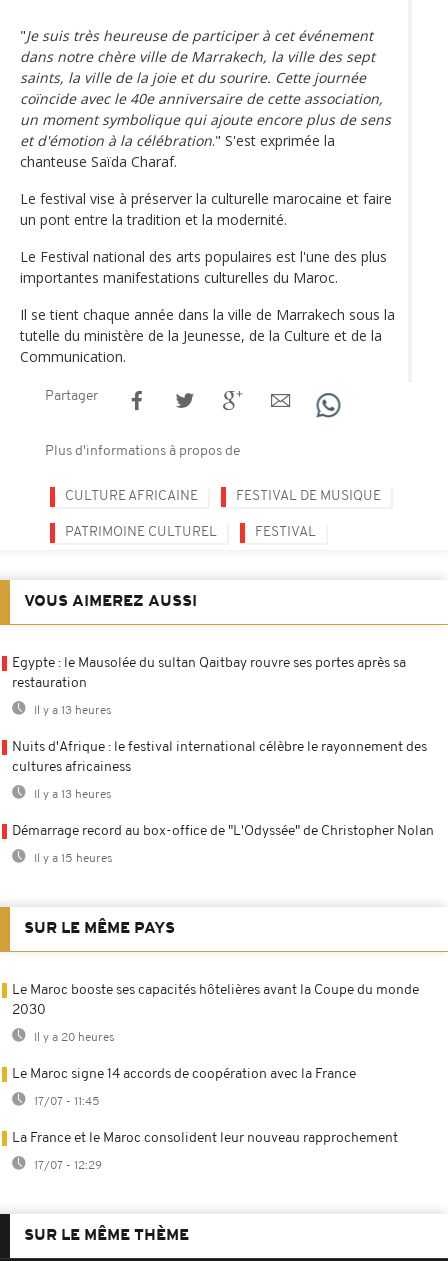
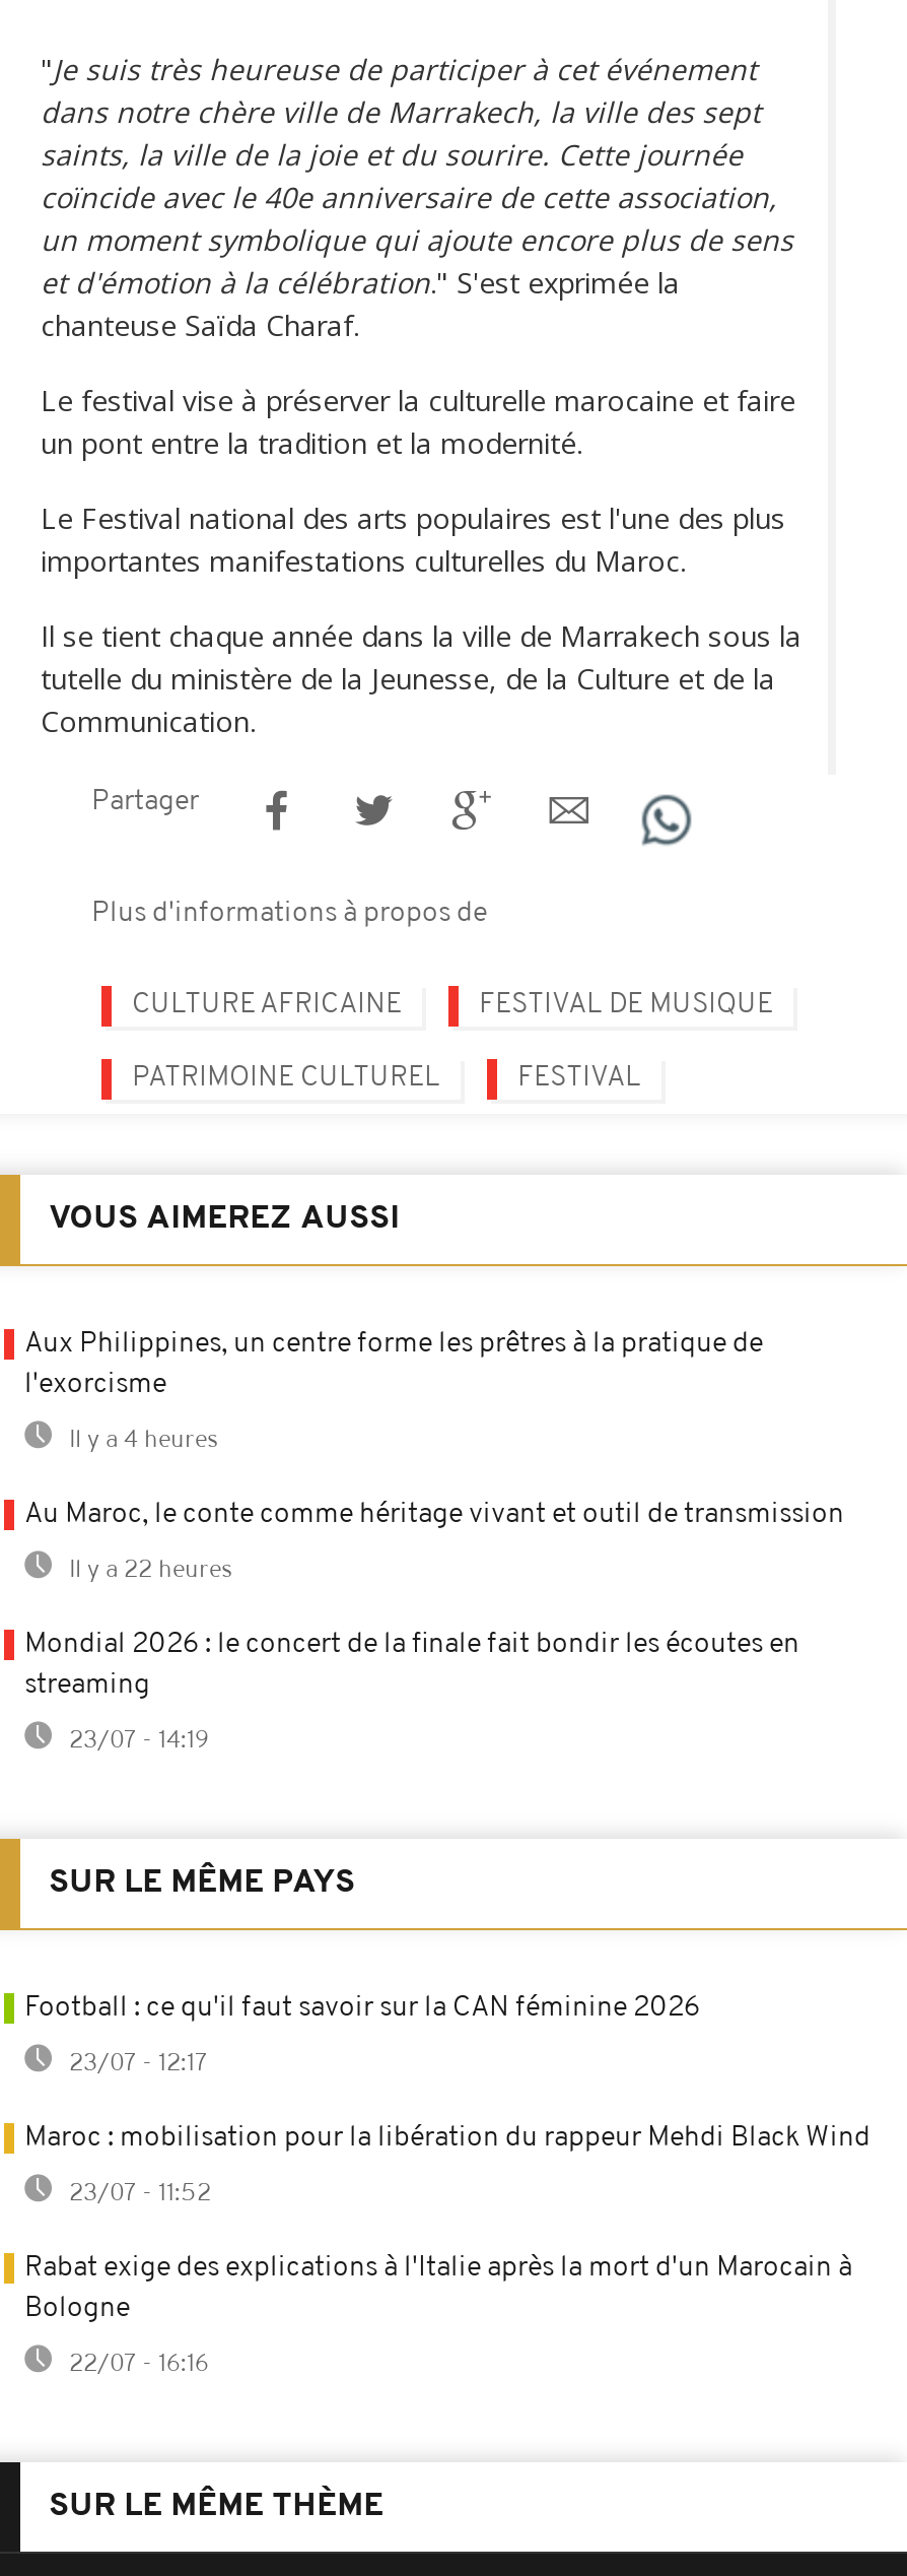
- Egypte : le Mausolée du sultan Qaitbay rouvre ses portes après sa
- restauration
+ Aux Philippines, un centre forme les prêtres à la pratique de
+ l'exorcisme

- Il y a 13 heures
+ Il y a 4 heures

- Nuits d'Afrique : le festival international célèbre le rayonnement des
- cultures africainess
+ Au Maroc, le conte comme héritage vivant et outil de transmission

- Il y a 13 heures
+ Il y a 22 heures

- Démarrage record au box-office de "L'Odyssée" de Christopher Nolan
+ Mondial 2026 : le concert de la finale fait bondir les écoutes en
+ streaming

- Il y a 15 heures
+ 23/07 - 14:19

- Le Maroc booste ses capacités hôtelières avant la Coupe du monde
- 2030
+ Football : ce qu'il faut savoir sur la CAN féminine 2026

- Il y a 20 heures
+ 23/07 - 12:17

- Le Maroc signe 14 accords de coopération avec la France
+ Maroc : mobilisation pour la libération du rappeur Mehdi Black Wind

- 17/07 - 11:45
+ 23/07 - 11:52

- La France et le Maroc consolident leur nouveau rapprochement
+ Rabat exige des explications à l'Italie après la mort d'un Marocain à
+ Bologne

- 17/07 - 12:29
+ 22/07 - 16:16
